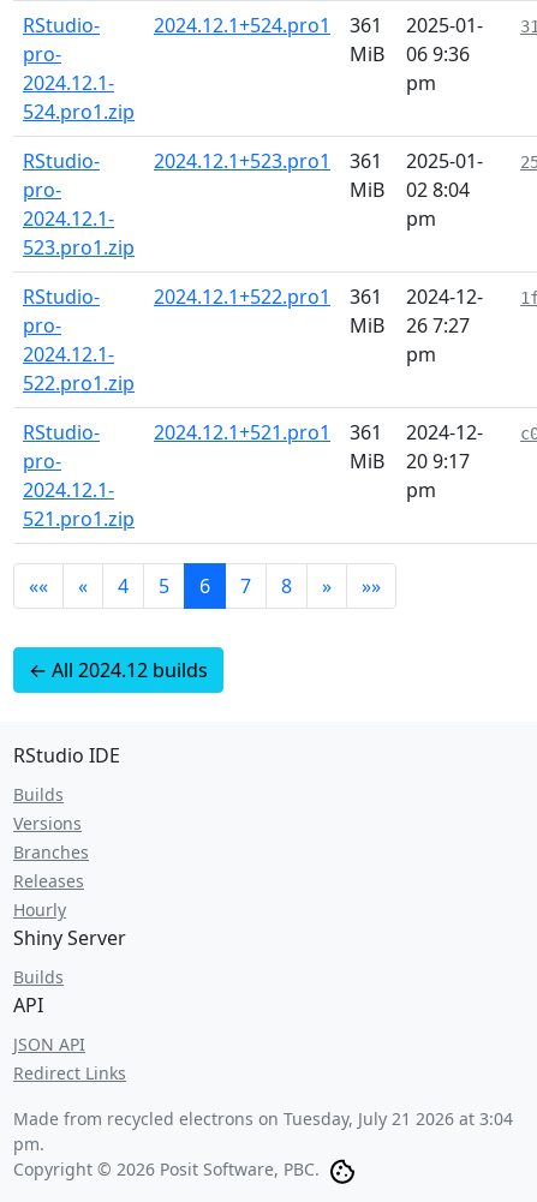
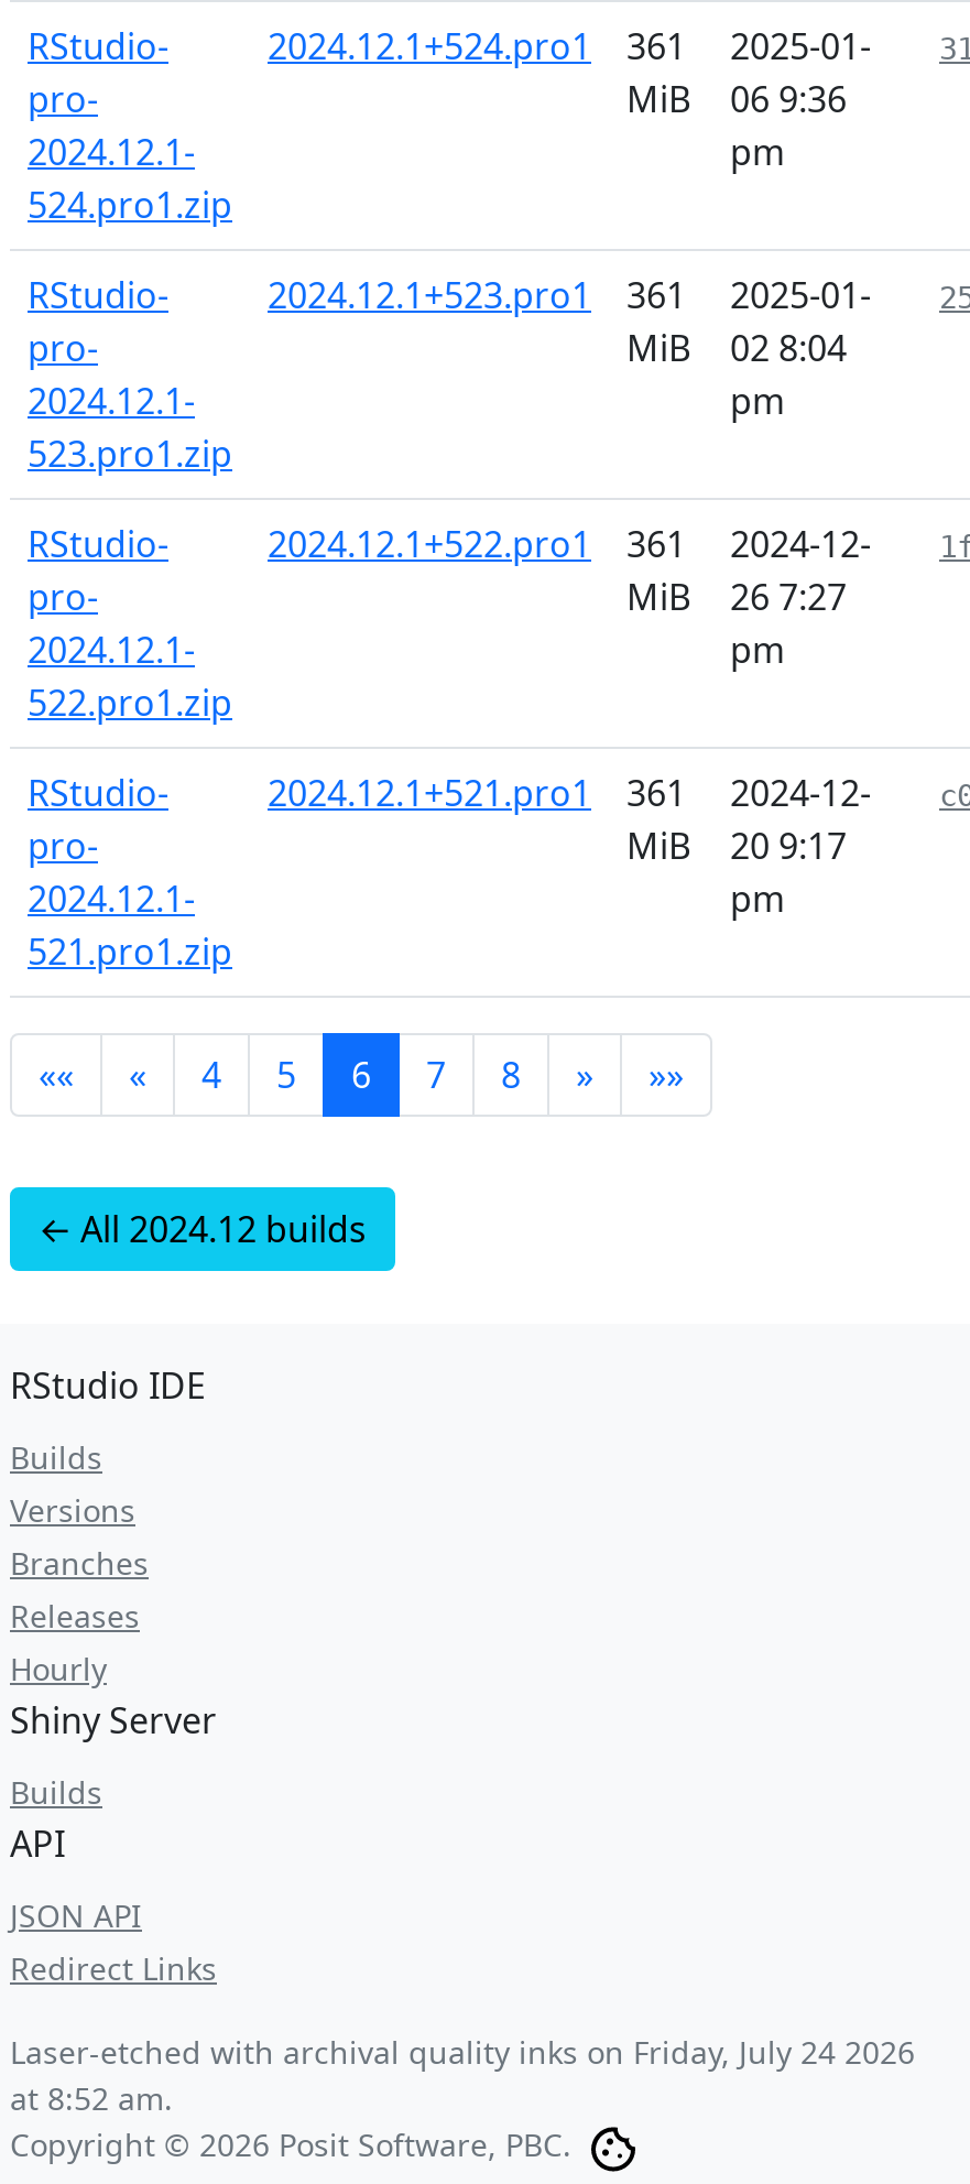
- Made from recycled electrons on Tuesday, July 21 2026 at 3:04
- pm.
+ Laser-etched with archival quality inks on Friday, July 24 2026
+ at 8:52 am.
